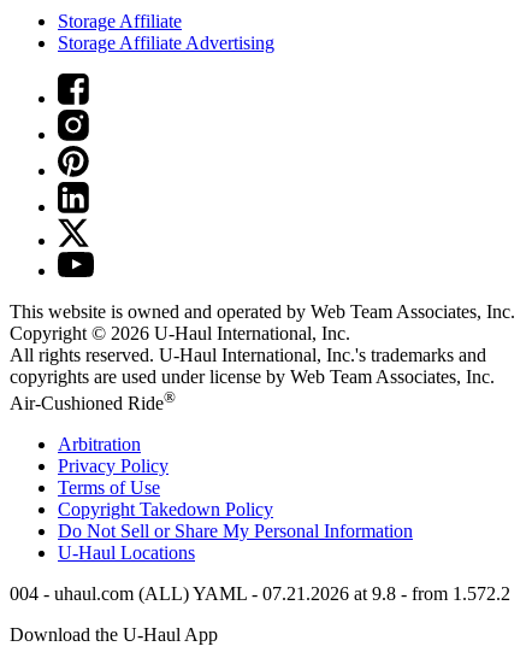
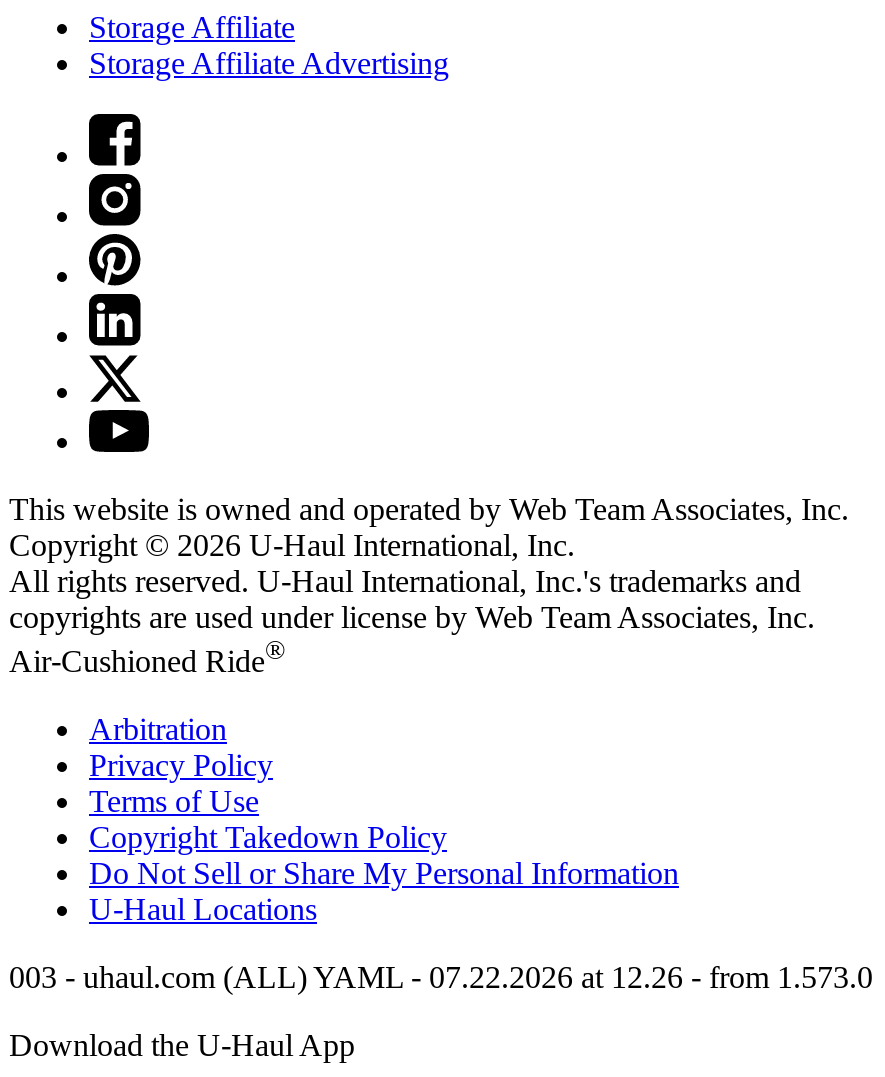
- 004 - uhaul.com (ALL) YAML - 07.21.2026 at 9.8 - from 1.572.2
+ 003 - uhaul.com (ALL) YAML - 07.22.2026 at 12.26 - from 1.573.0
